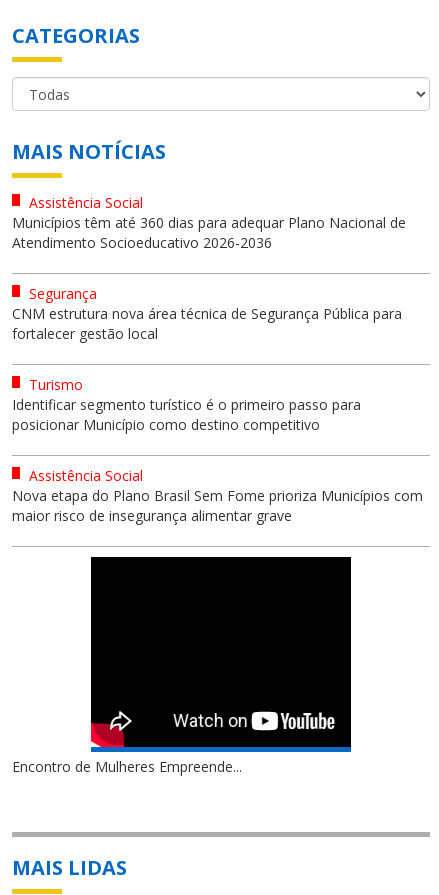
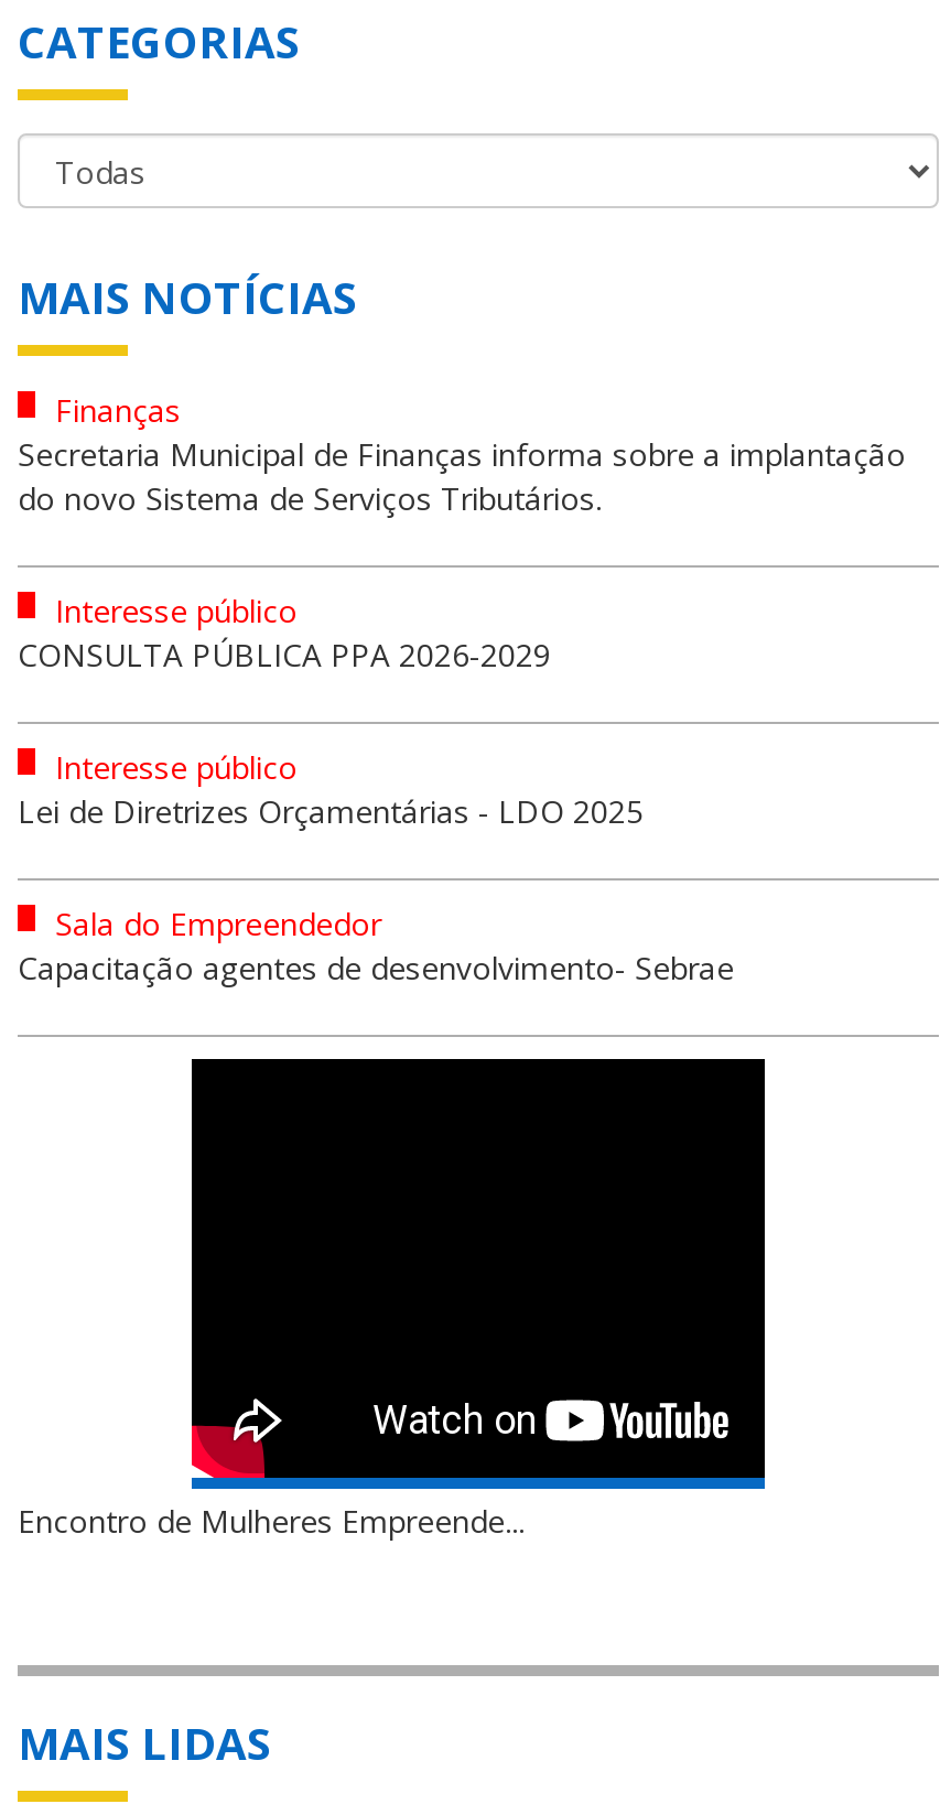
- Assistência Social
- Municípios têm até 360 dias para adequar Plano Nacional de
- Atendimento Socioeducativo 2026-2036
+ Finanças
+ Secretaria Municipal de Finanças informa sobre a implantação
+ do novo Sistema de Serviços Tributários.

- Segurança
- CNM estrutura nova área técnica de Segurança Pública para
- fortalecer gestão local
+ Interesse público
+ CONSULTA PÚBLICA PPA 2026-2029

- Turismo
- Identificar segmento turístico é o primeiro passo para
- posicionar Município como destino competitivo
+ Interesse público
+ Lei de Diretrizes Orçamentárias - LDO 2025

- Assistência Social
- Nova etapa do Plano Brasil Sem Fome prioriza Municípios com
- maior risco de insegurança alimentar grave
+ Sala do Empreendedor
+ Capacitação agentes de desenvolvimento- Sebrae
